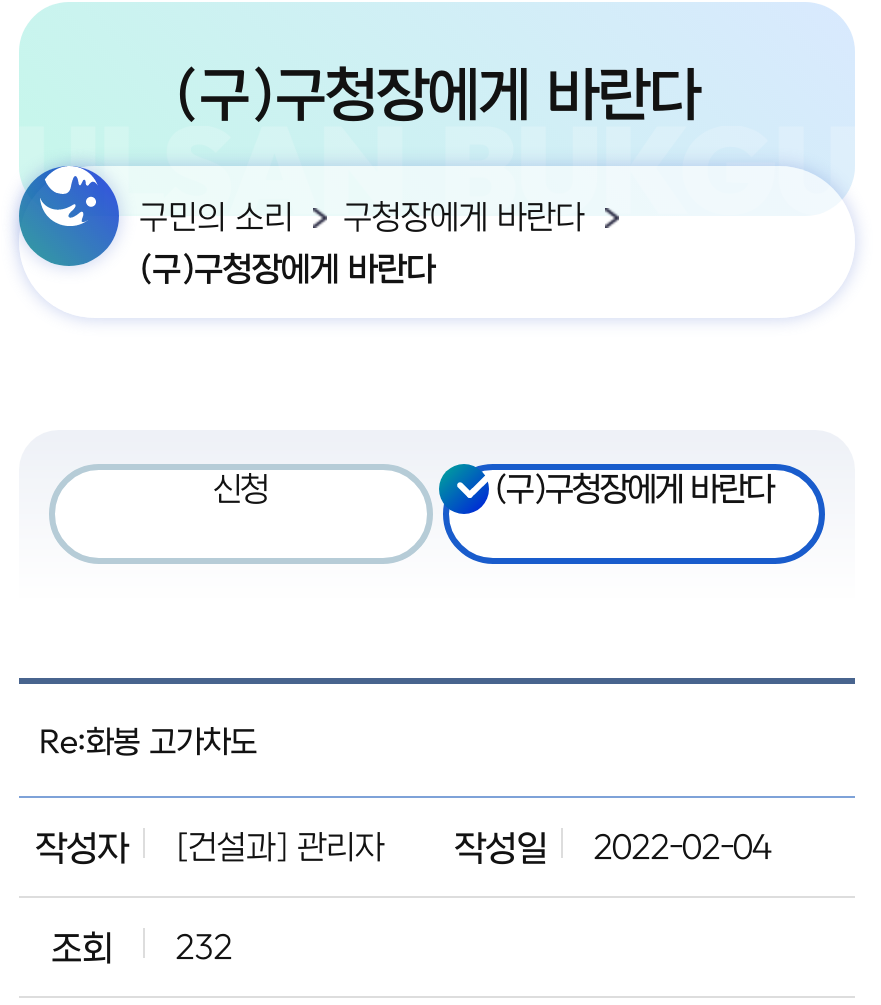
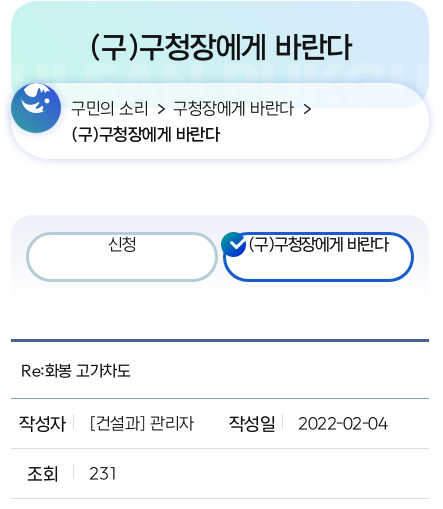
- 조회 232
+ 조회 231
